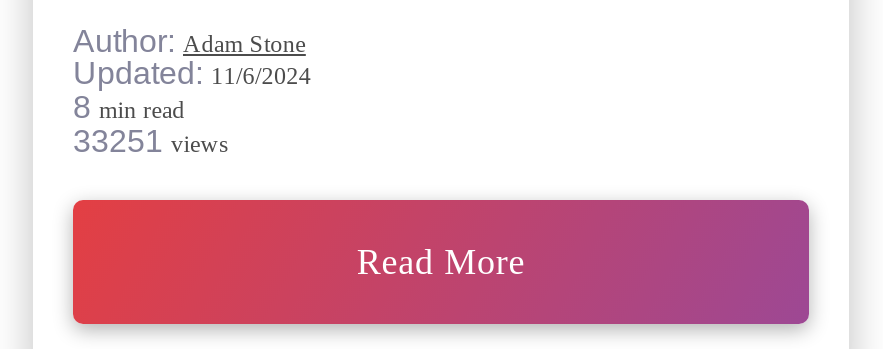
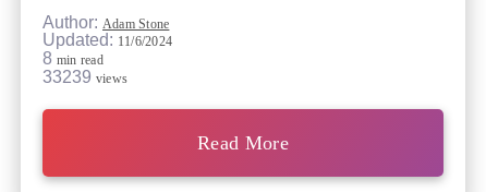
- 33251 views
+ 33239 views
